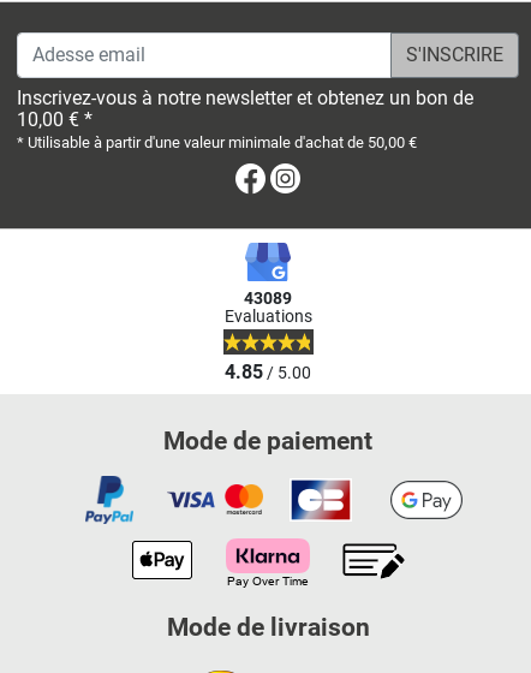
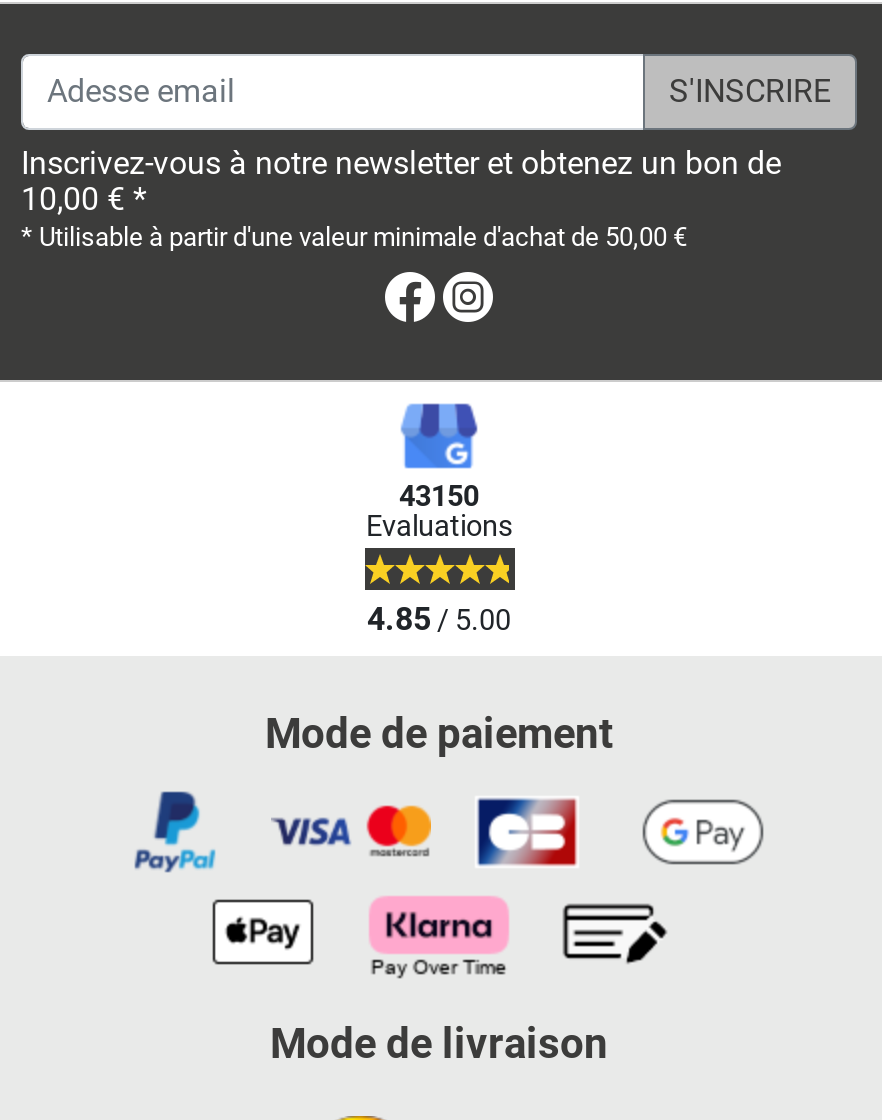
- 43089
+ 43150
